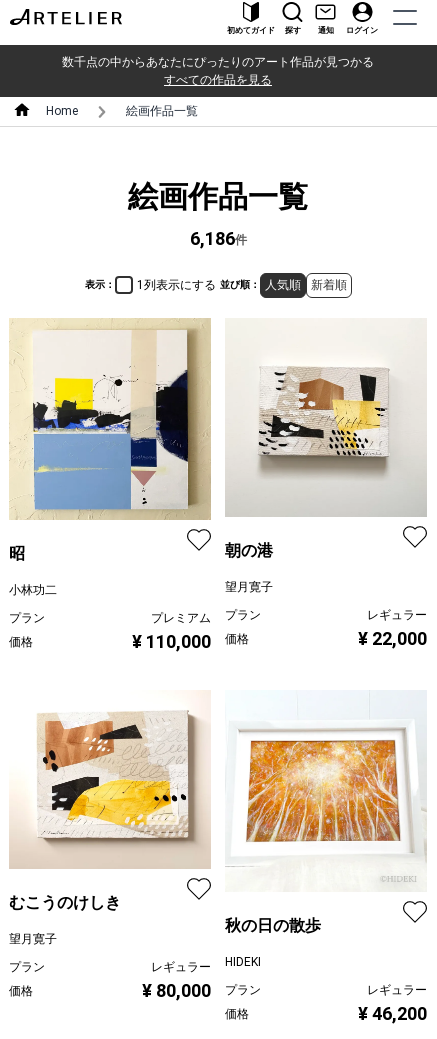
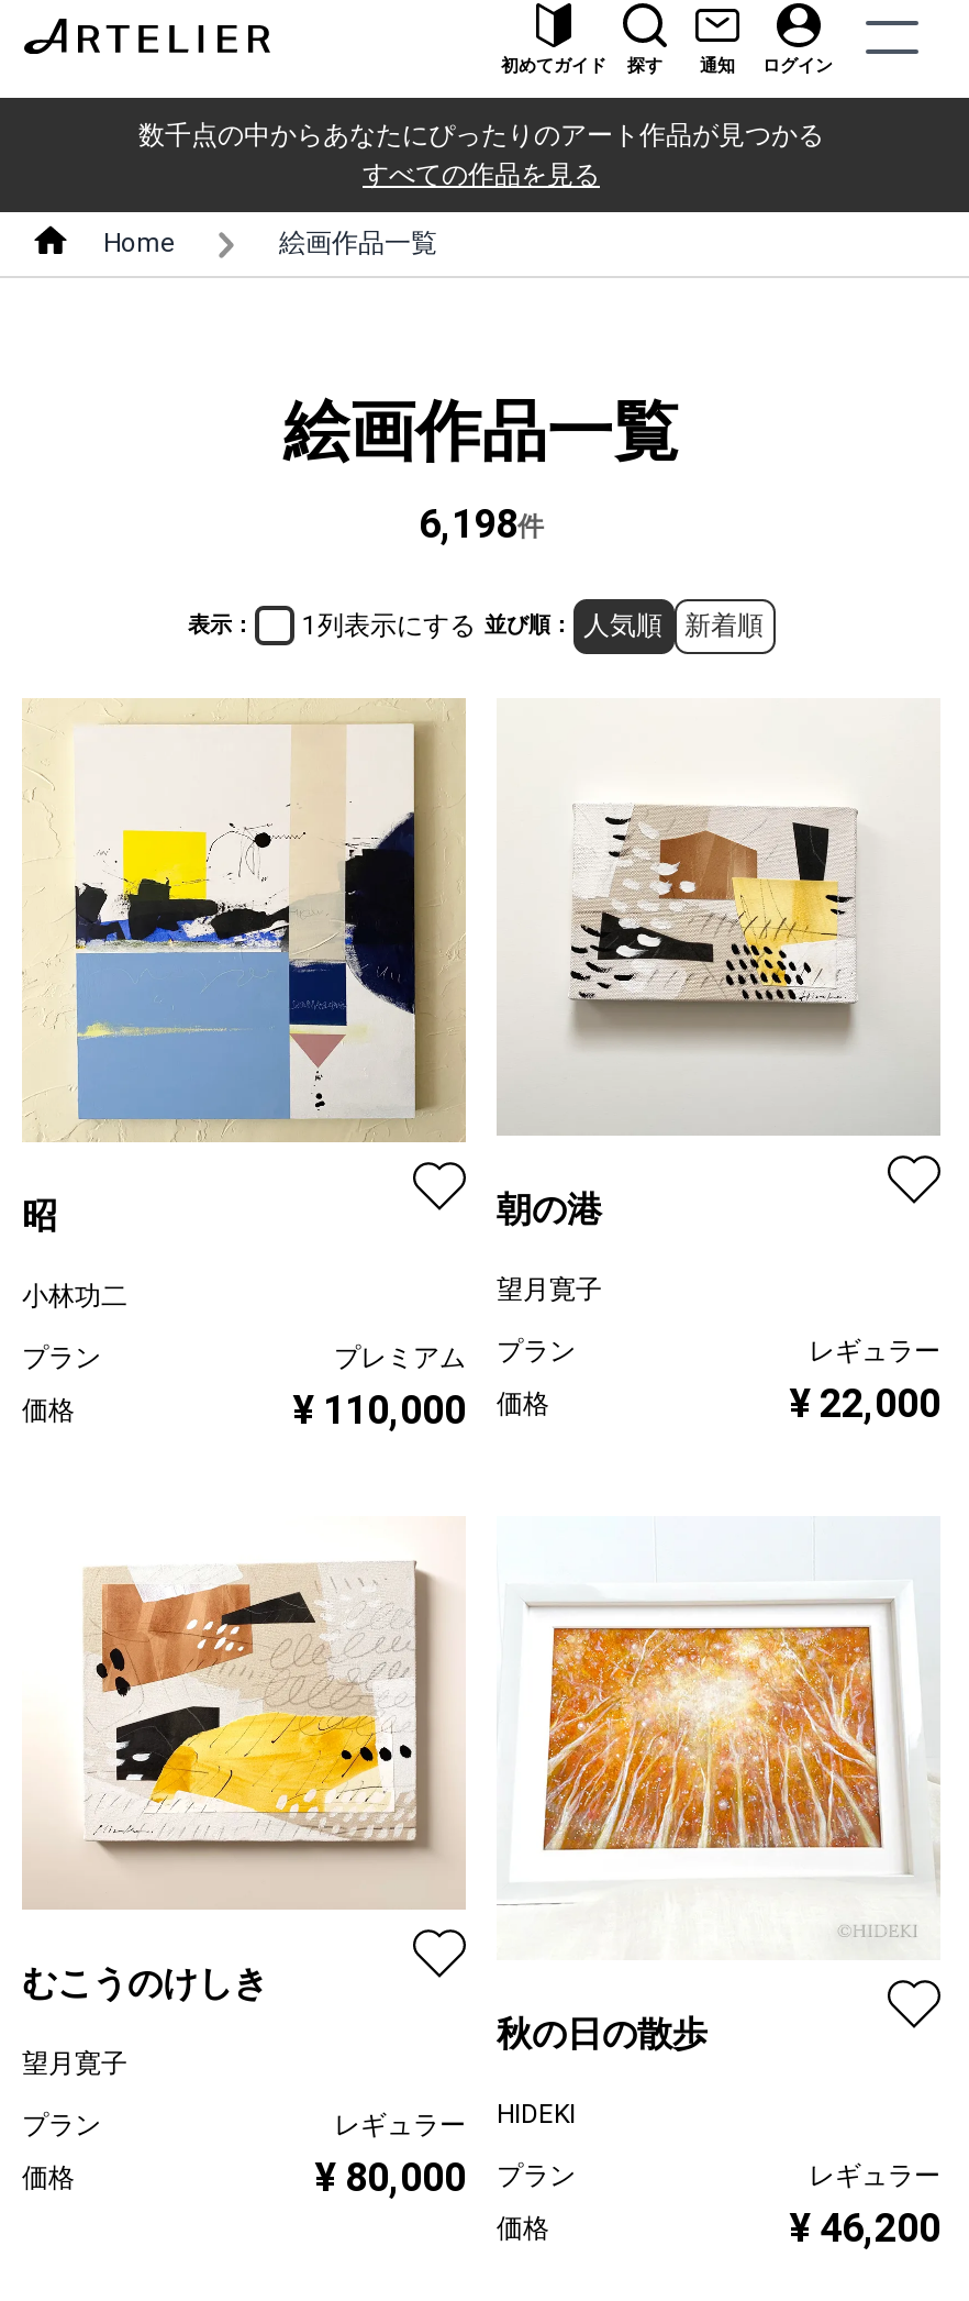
- 6,186件
+ 6,198件
